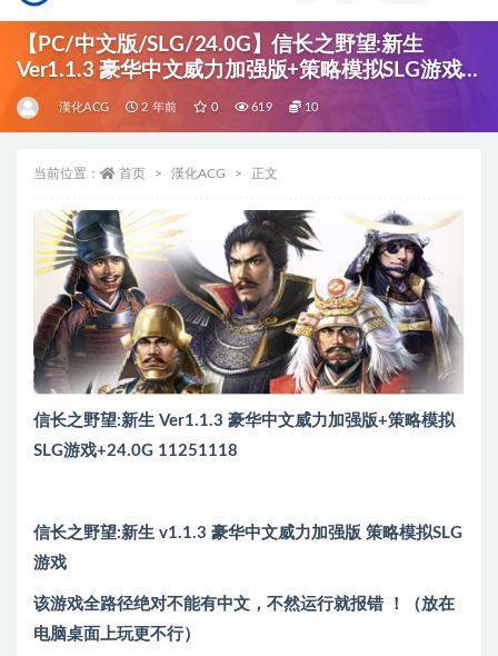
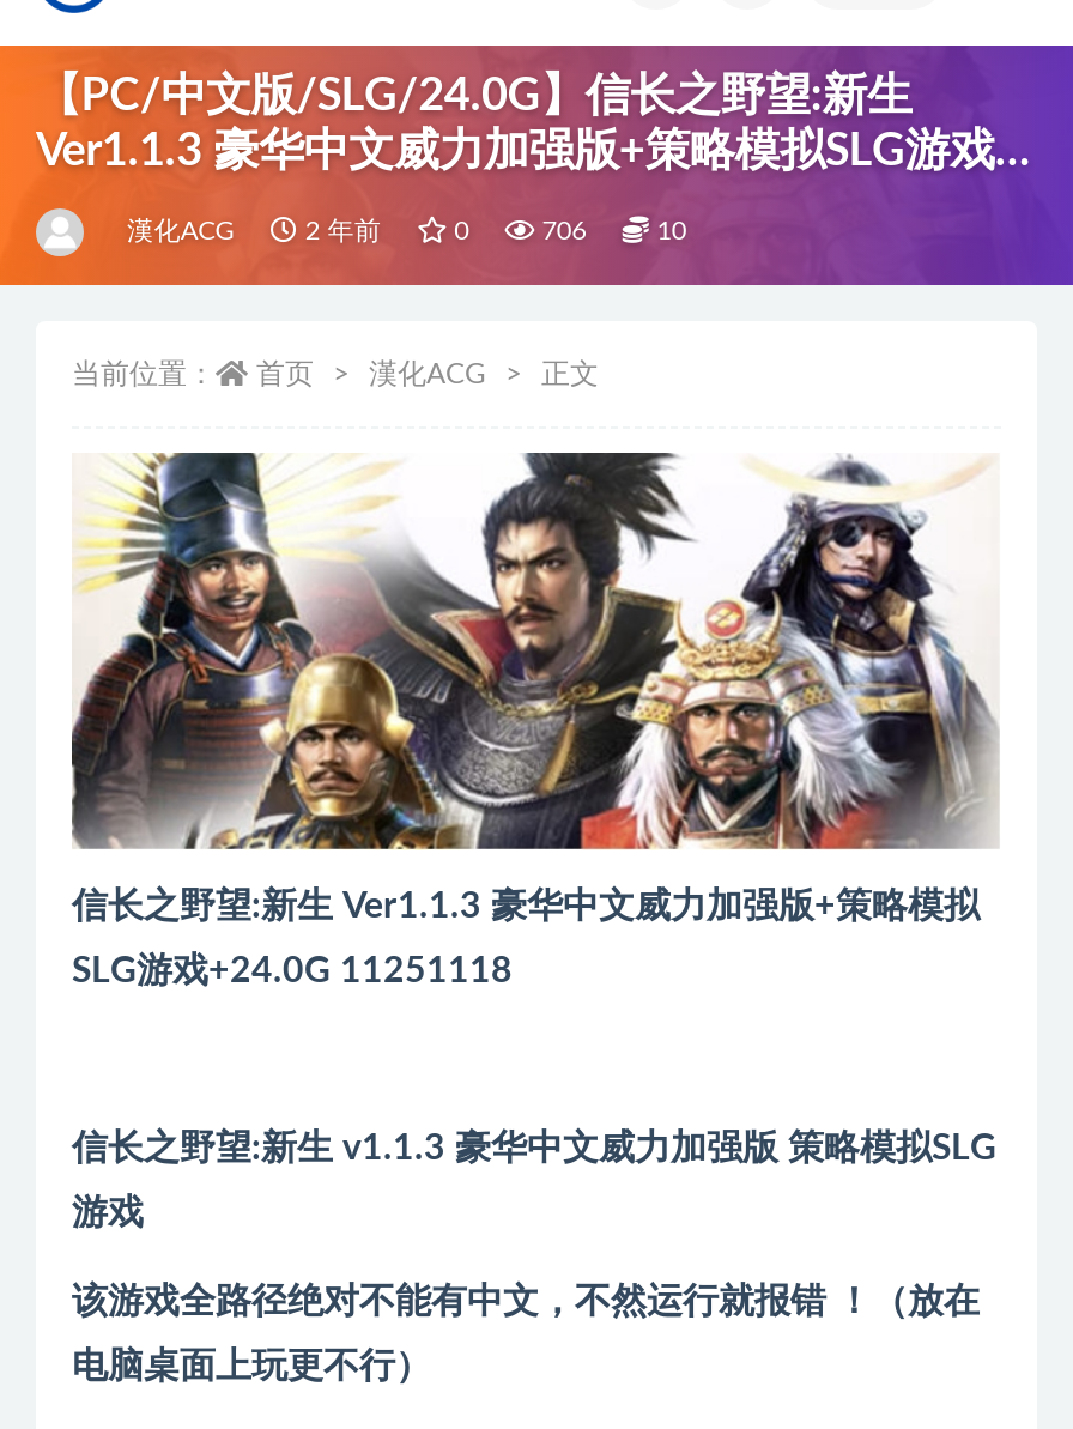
- 619
+ 706
